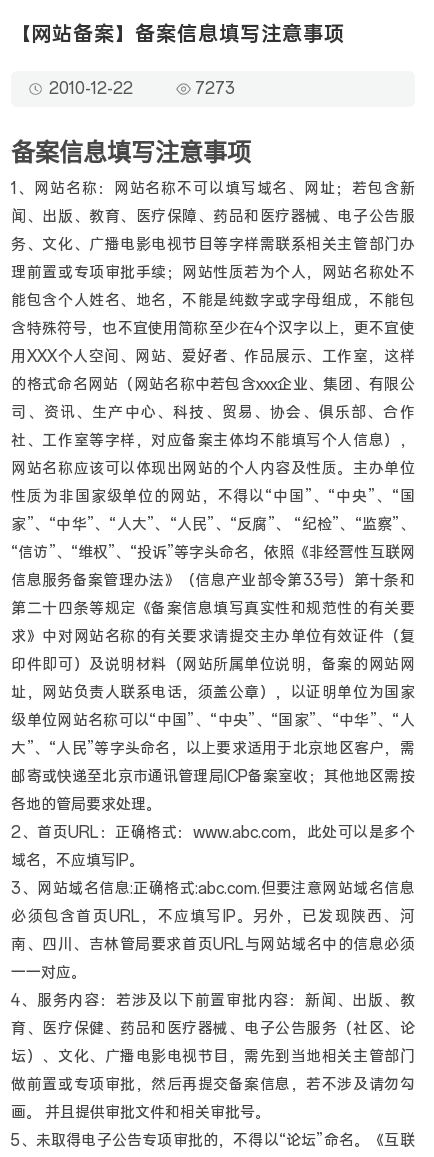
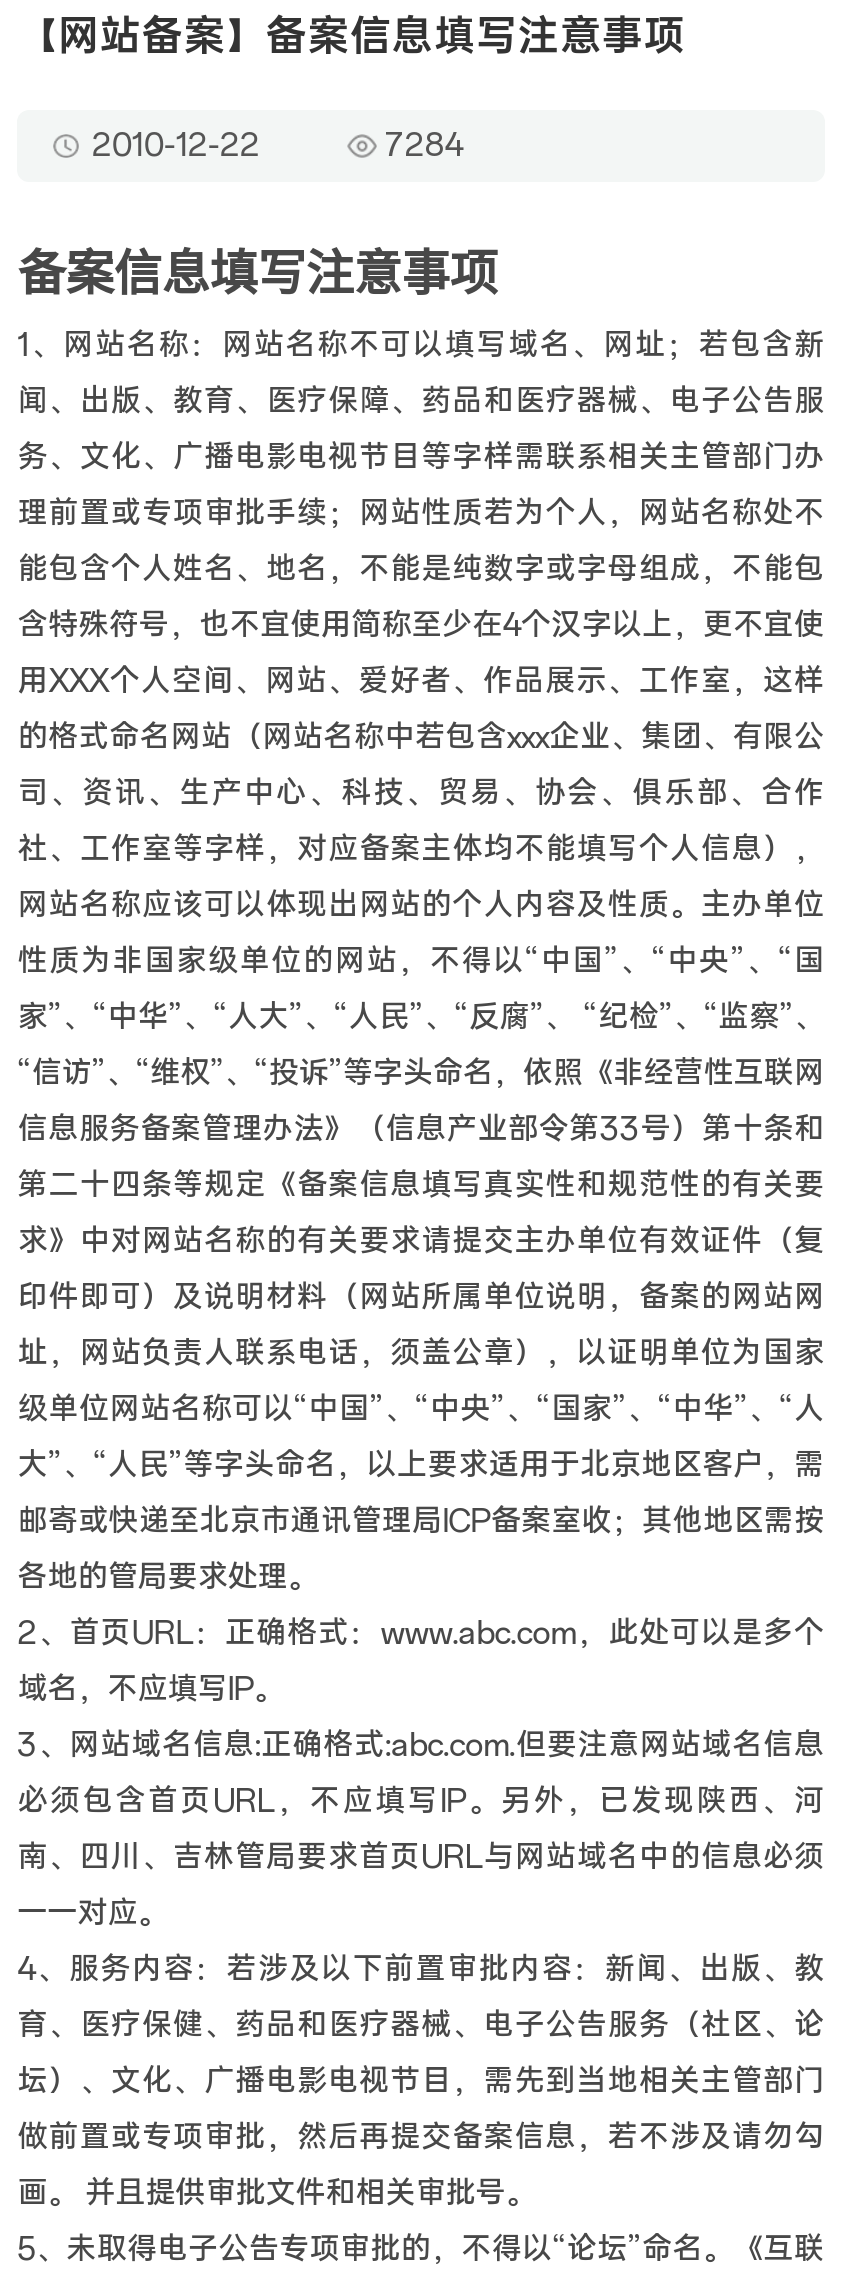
- 7273
+ 7284
